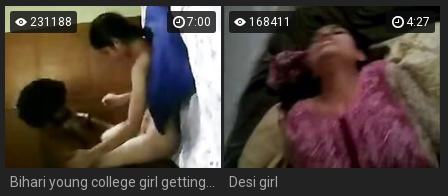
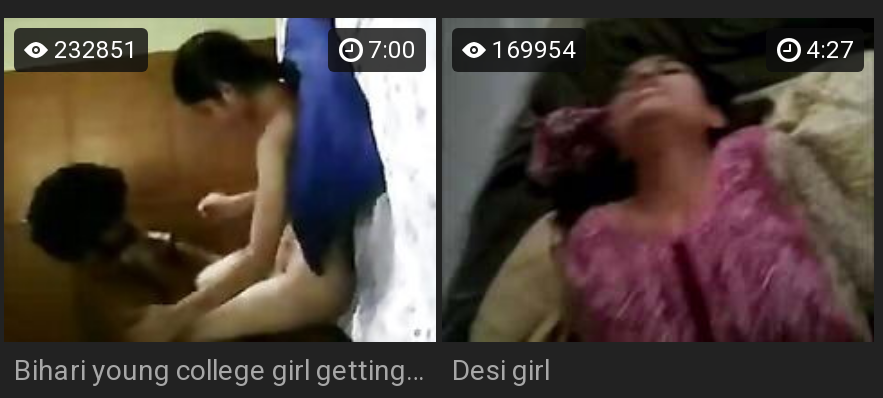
- 231188
+ 232851

- 168411
+ 169954
